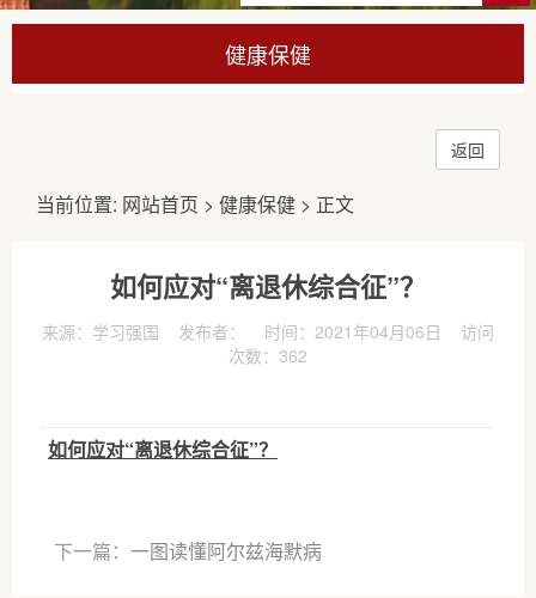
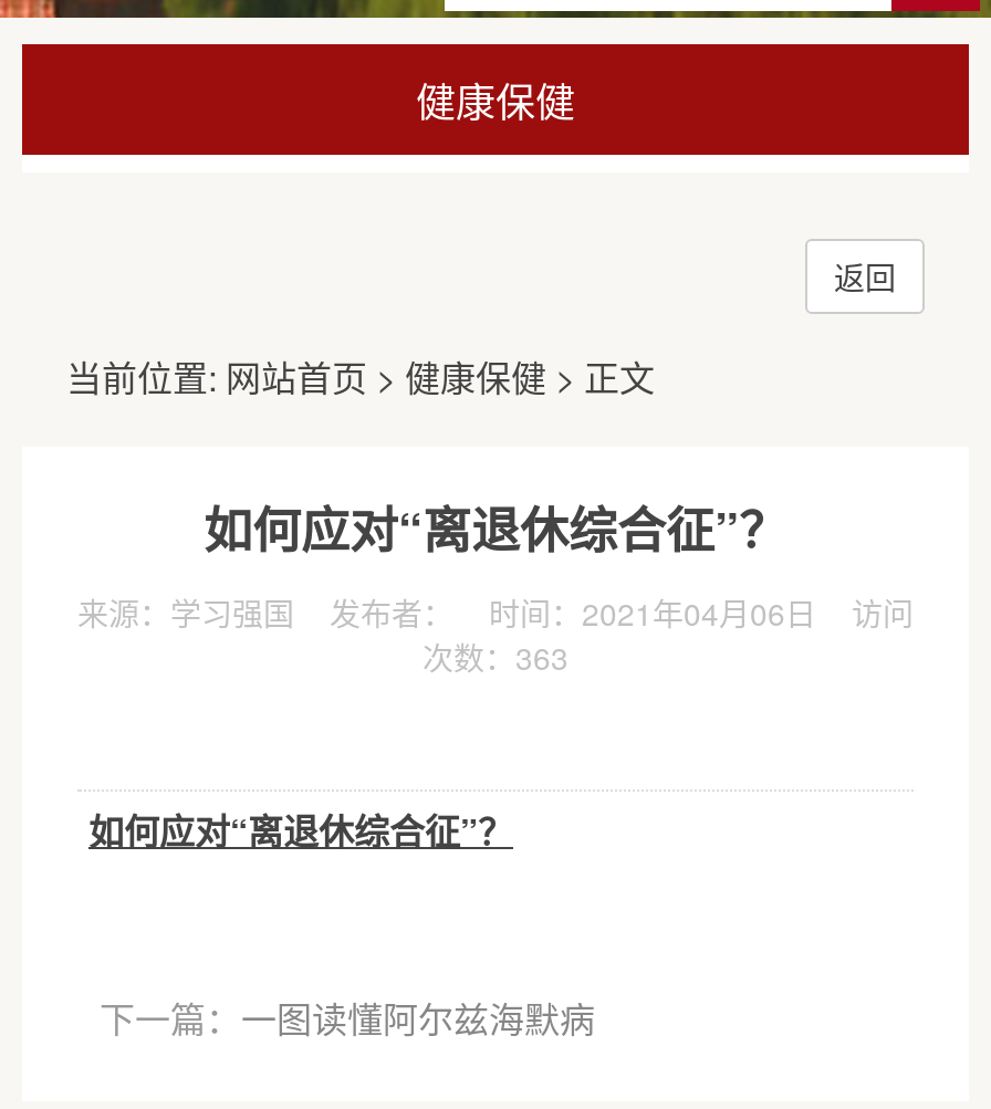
- 次数：362
+ 次数：363
